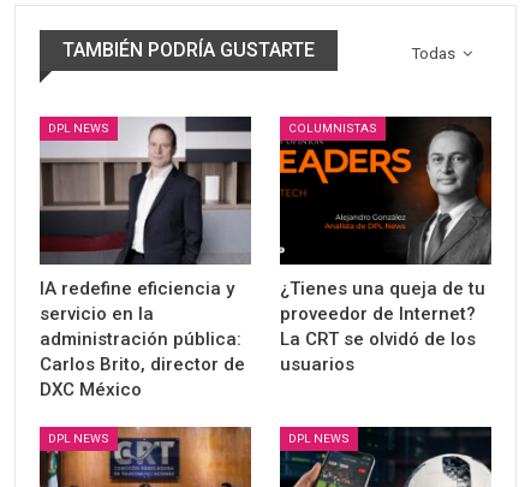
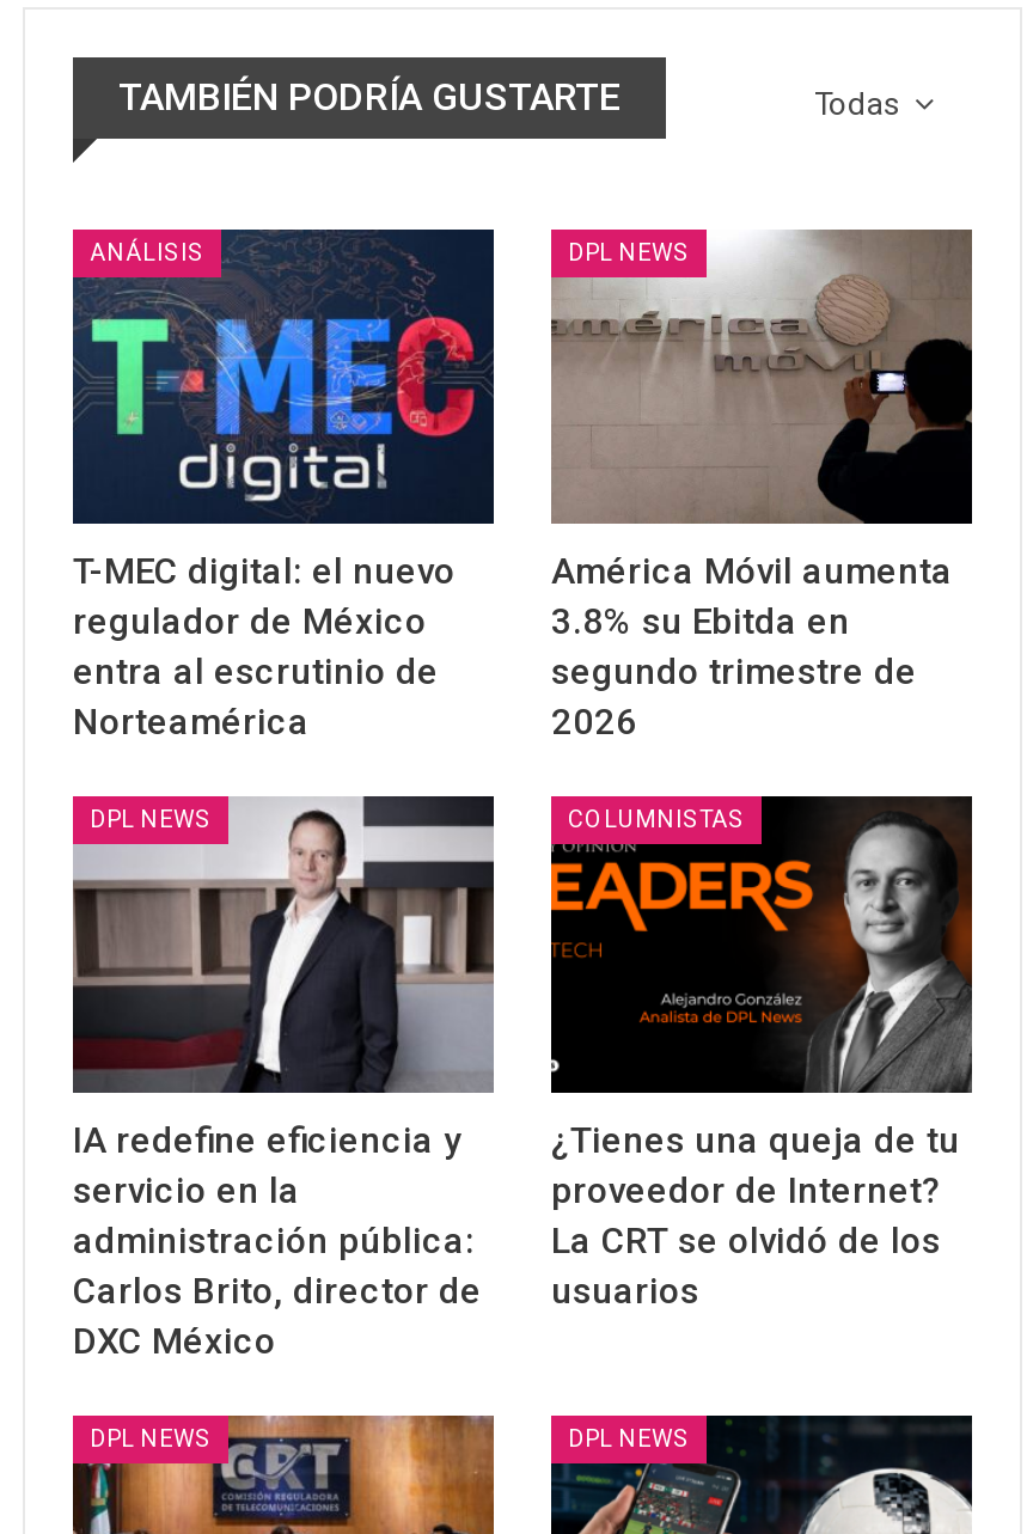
+ [image]
+ ANÁLISIS

+ T-MEC digital: el nuevo
+ regulador de México
+ entra al escrutinio de
+ Norteamérica

+ [image]
+ DPL NEWS

+ América Móvil aumenta
+ 3.8% su Ebitda en
+ segundo trimestre de
+ 2026
